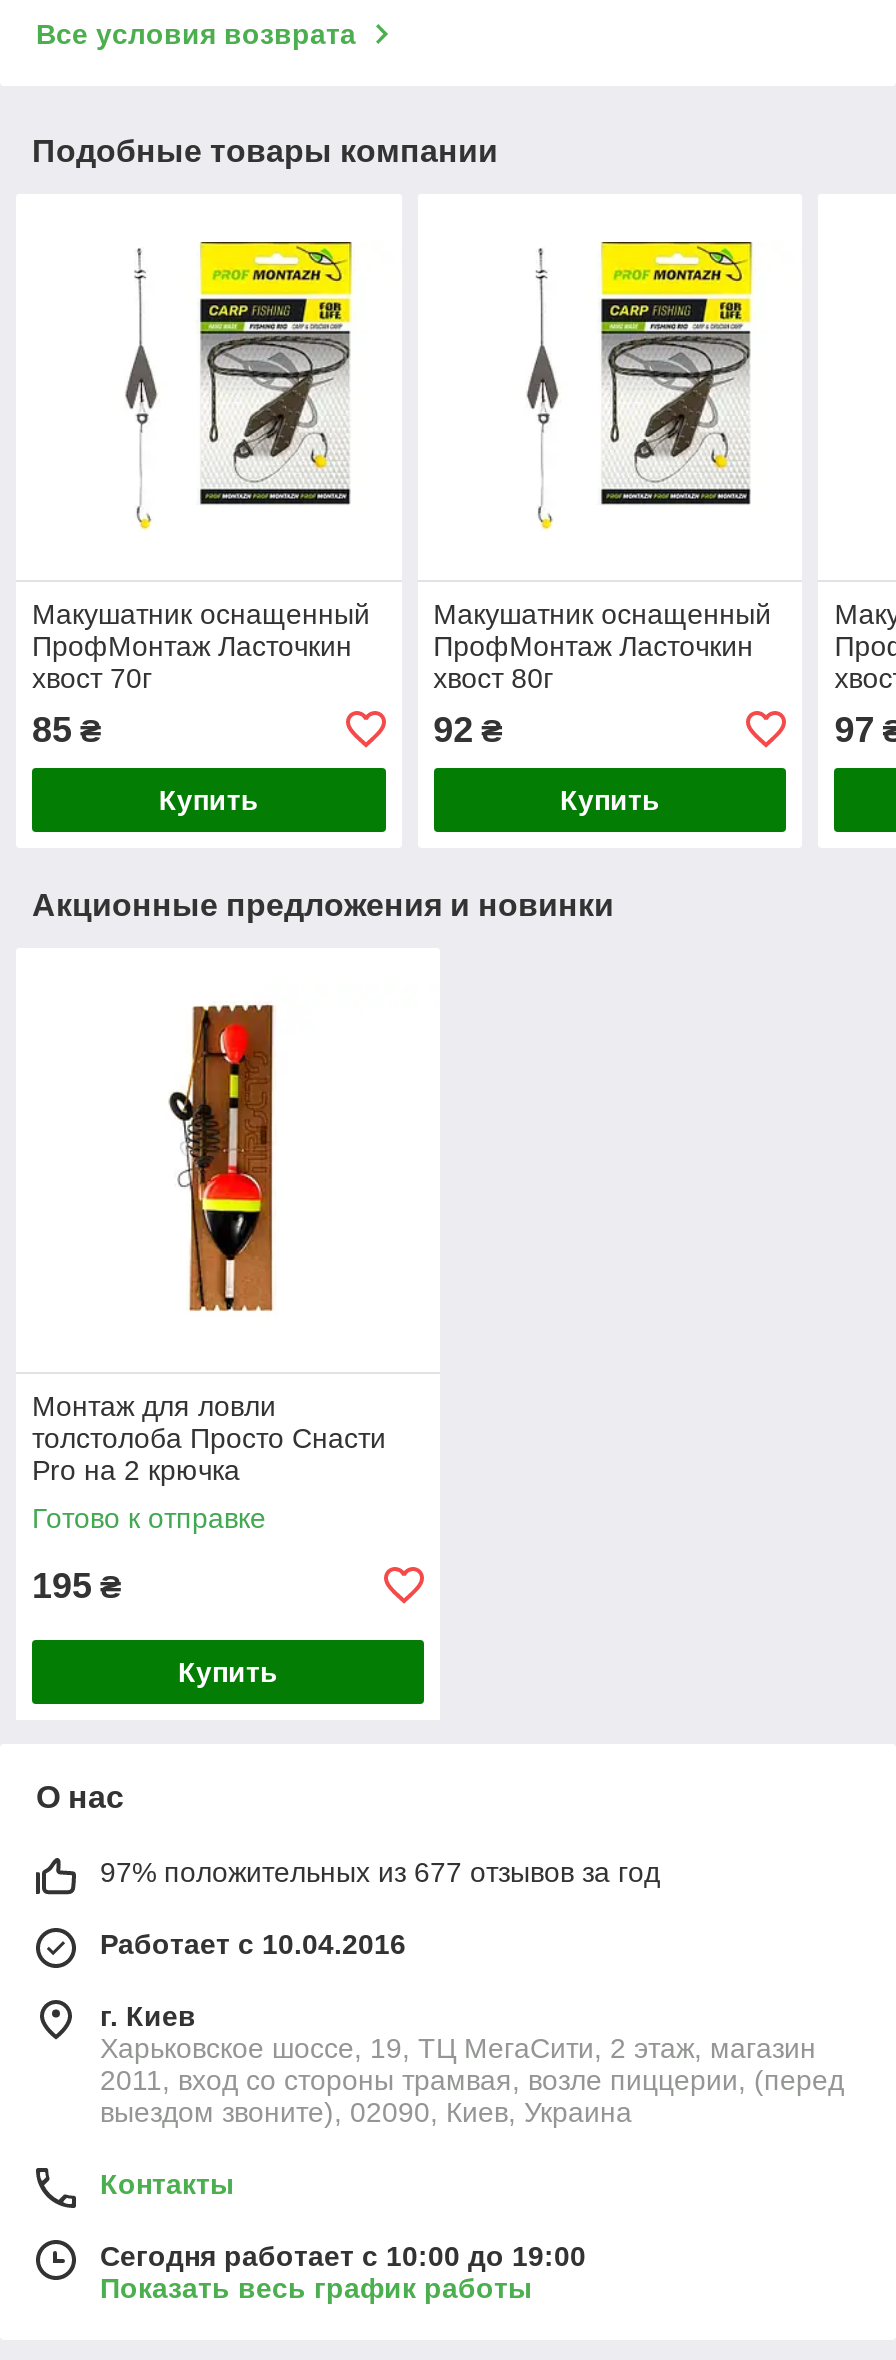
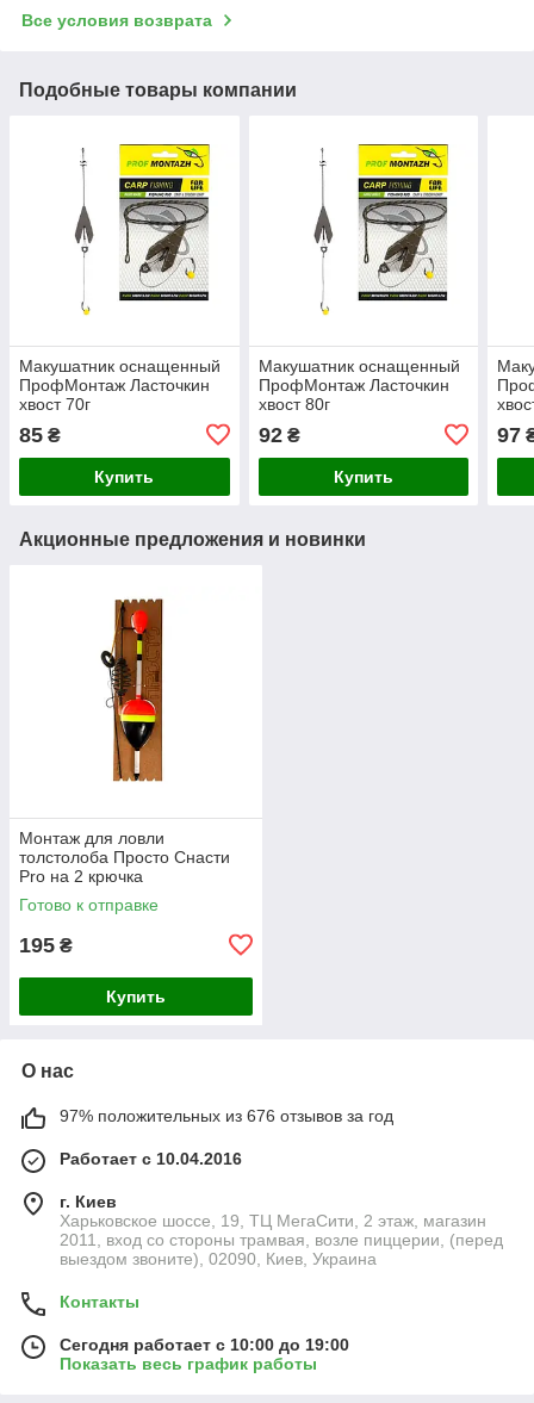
- 97% положительных из 677 отзывов за год
+ 97% положительных из 676 отзывов за год
